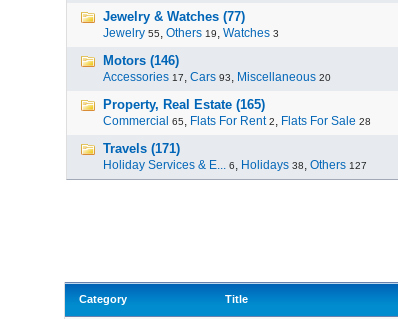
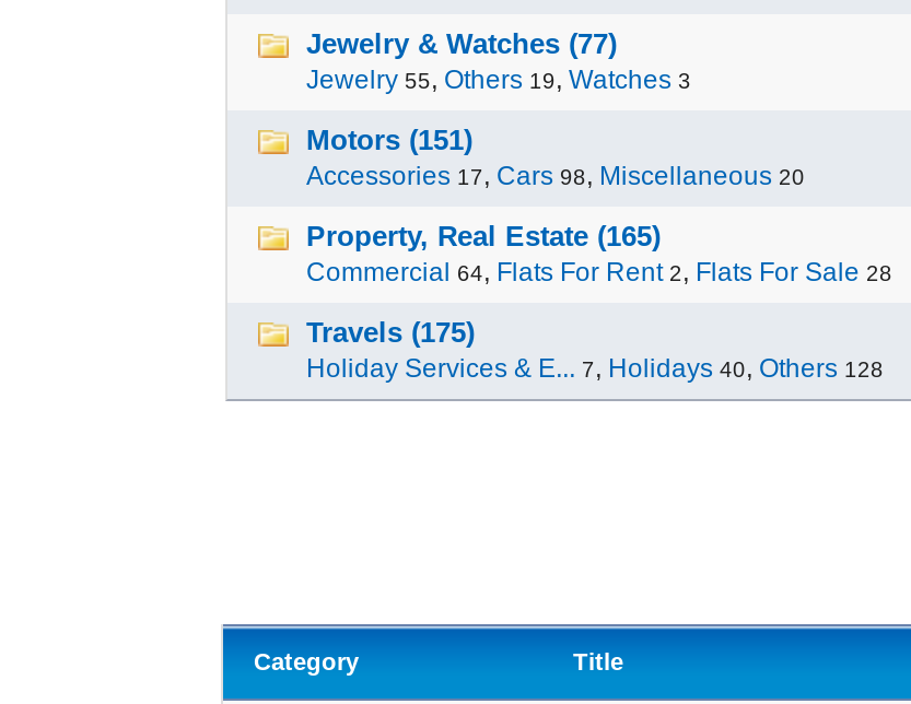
- Motors (146)
+ Motors (151)

- Accessories 17, Cars 93, Miscellaneous 20
+ Accessories 17, Cars 98, Miscellaneous 20

- Commercial 65, Flats For Rent 2, Flats For Sale 28
+ Commercial 64, Flats For Rent 2, Flats For Sale 28

- Travels (171)
+ Travels (175)

- Holiday Services & E... 6, Holidays 38, Others 127
+ Holiday Services & E... 7, Holidays 40, Others 128
